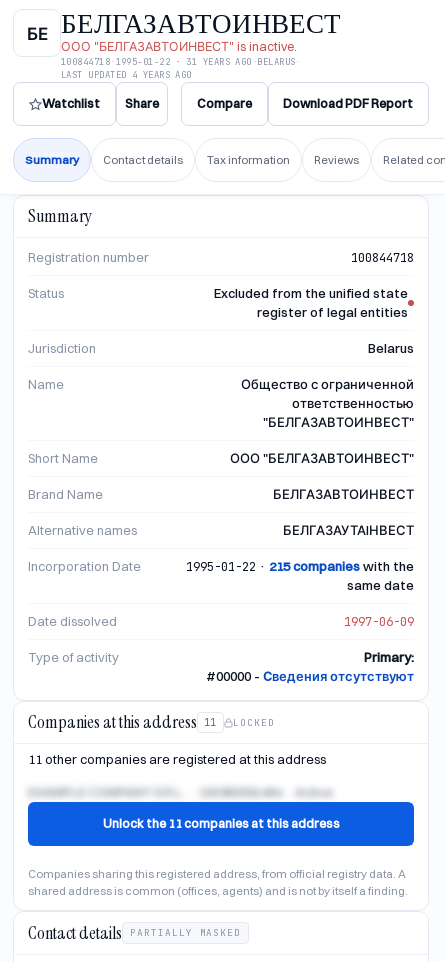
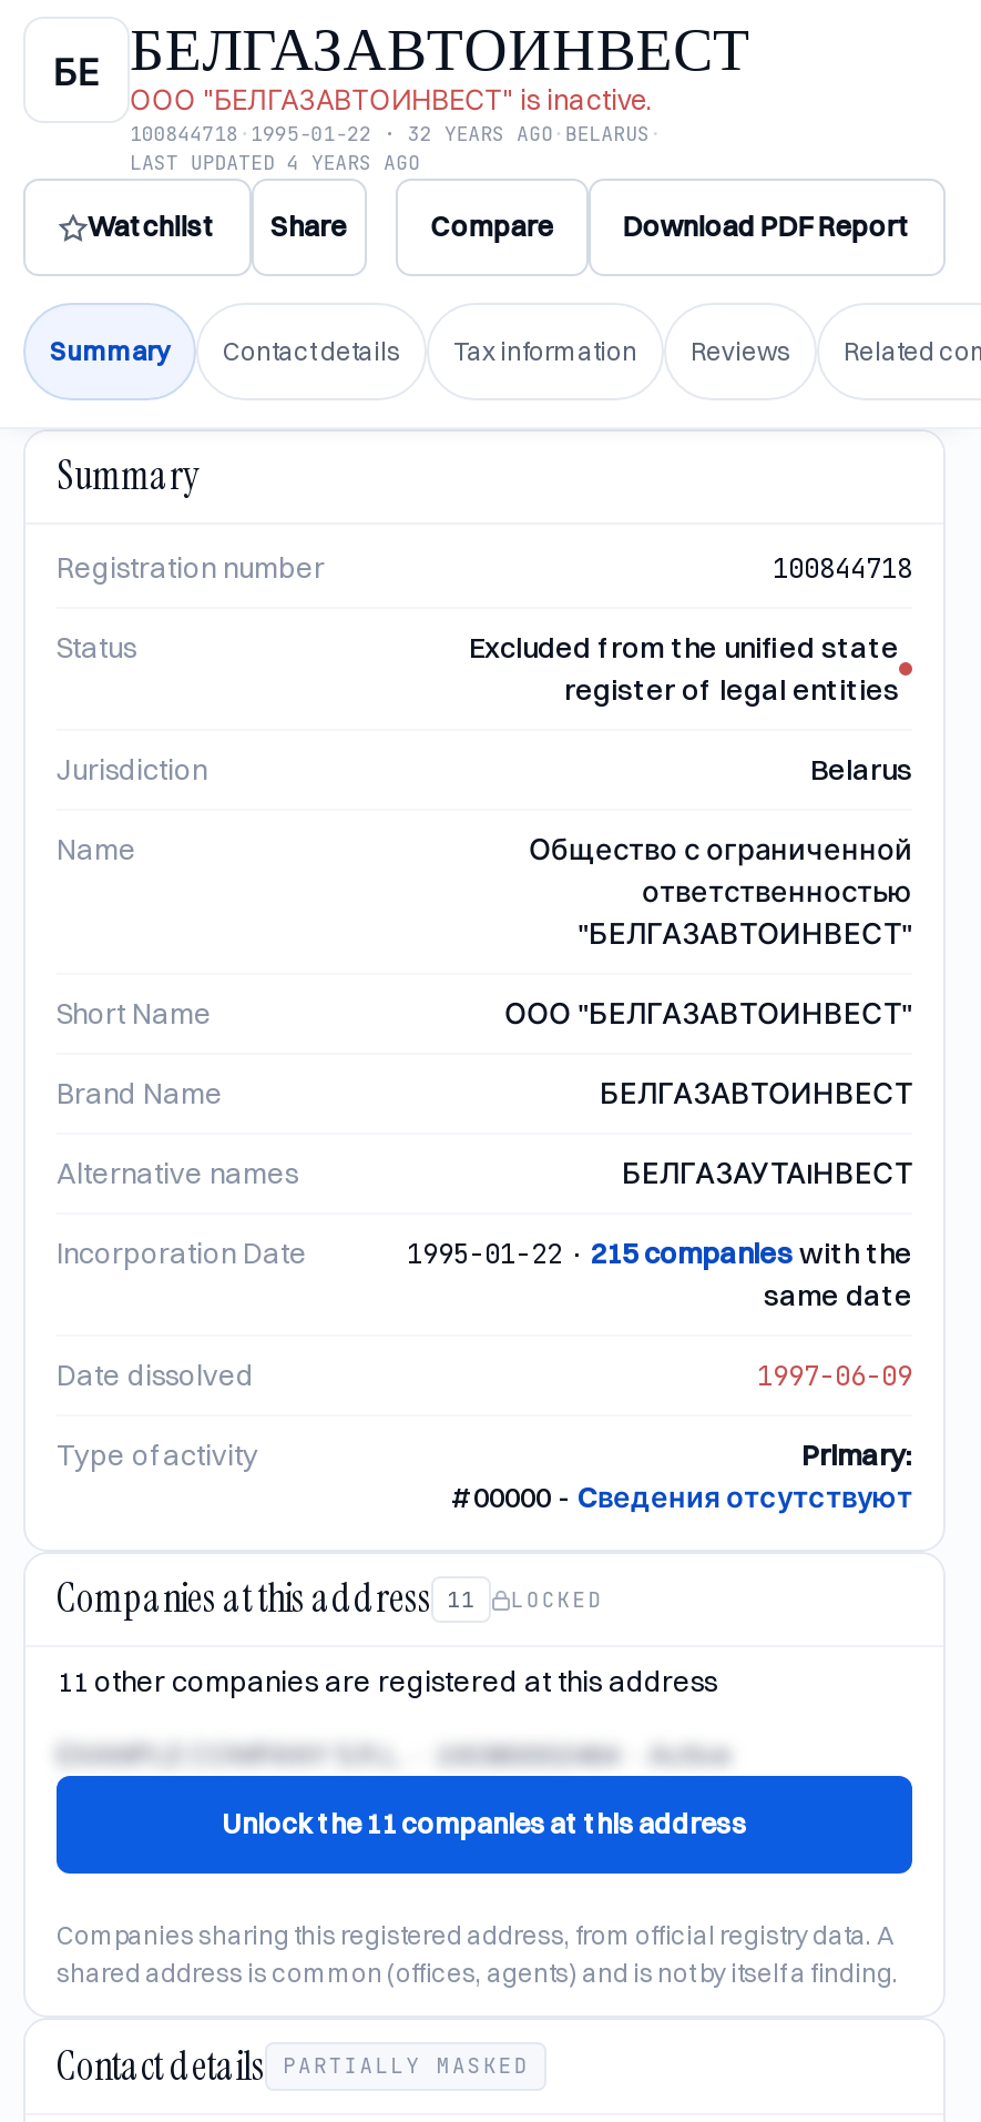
- 100844718 · 1995-01-22 · 31 YEARS AGO · BELARUS ·
+ 100844718 · 1995-01-22 · 32 YEARS AGO · BELARUS ·
